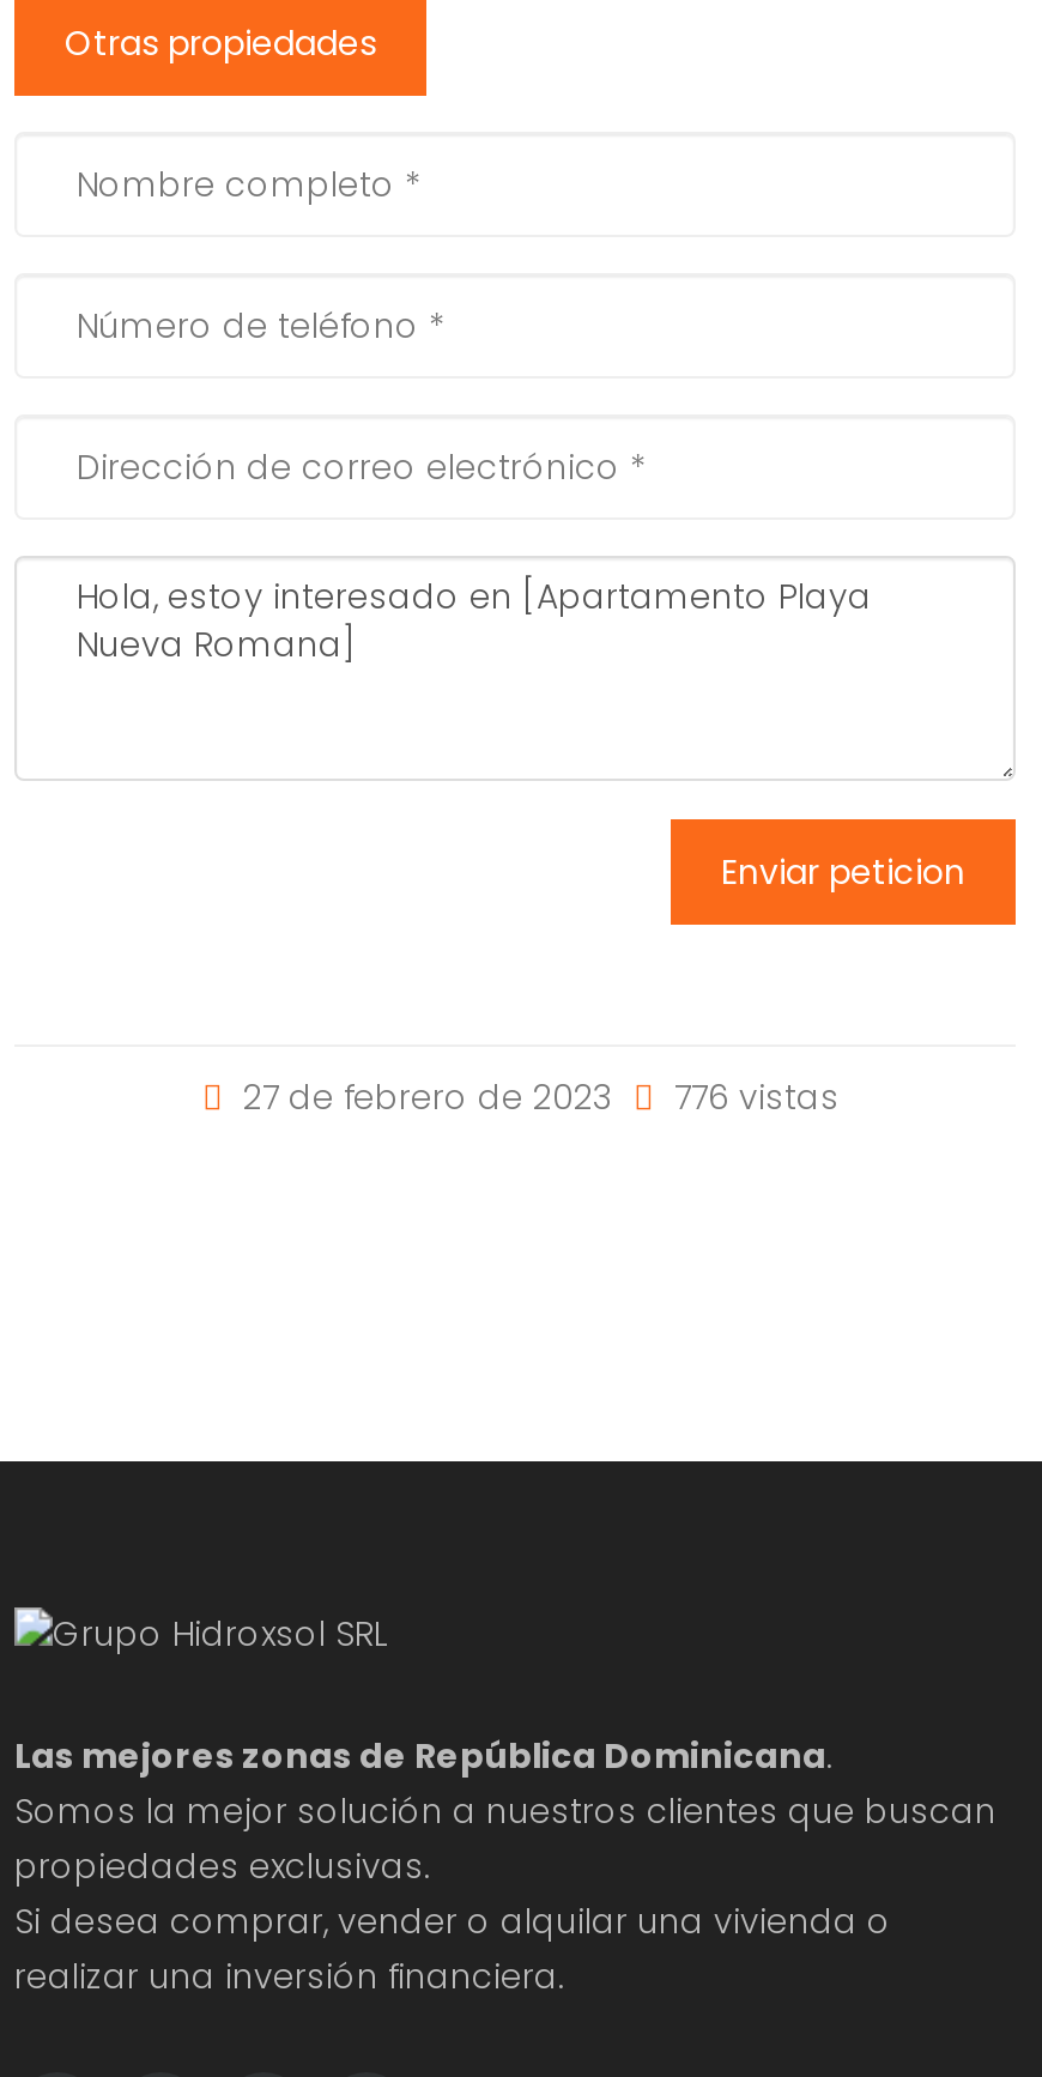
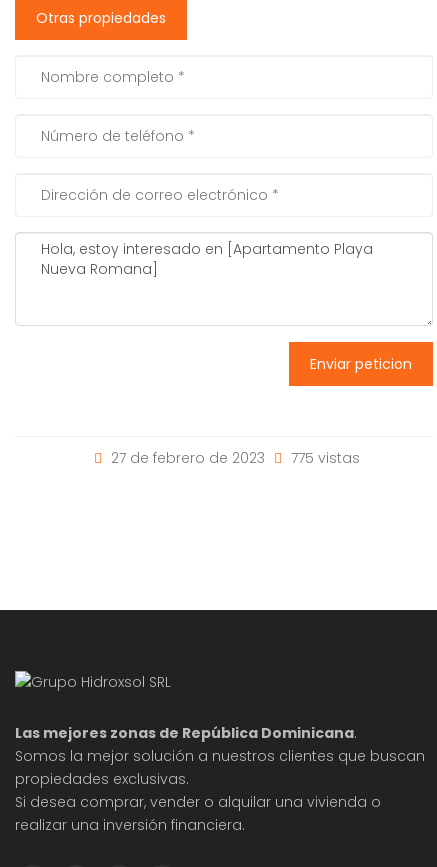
- 27 de febrero de 2023 776 vistas
+ 27 de febrero de 2023 775 vistas
